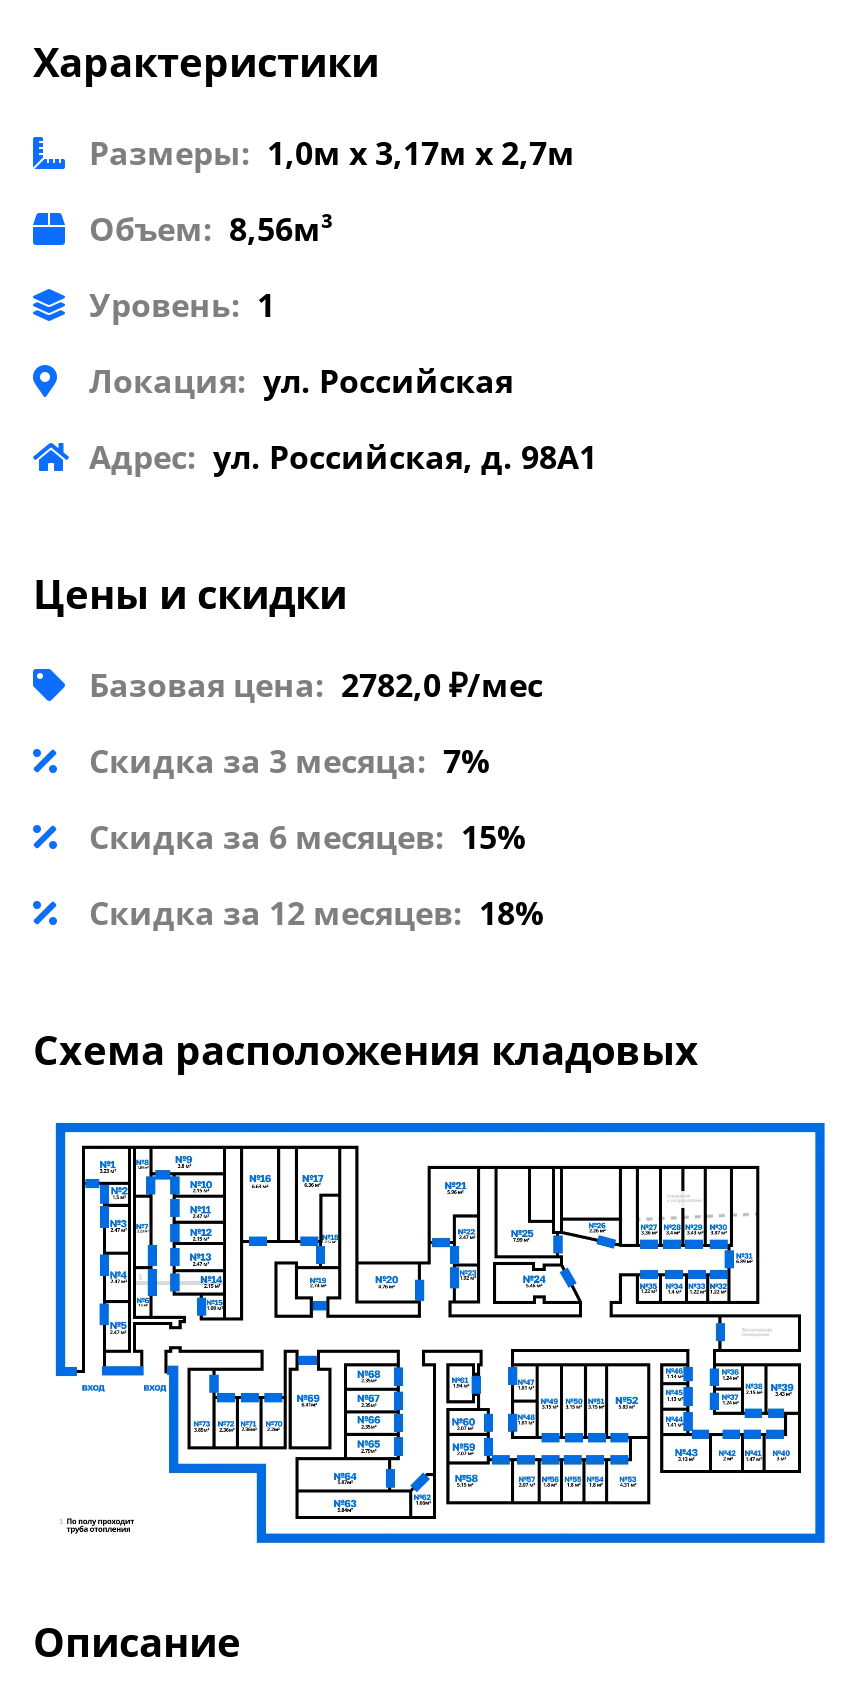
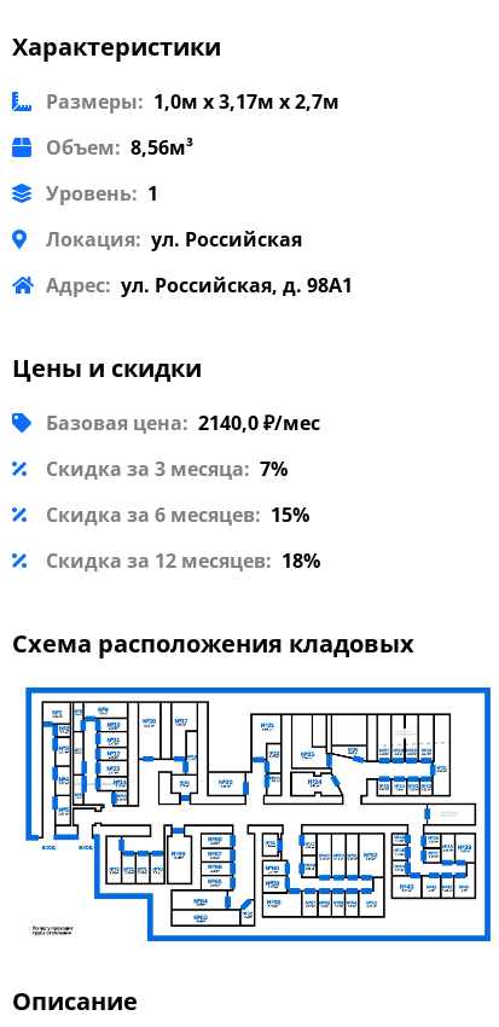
- Базовая цена: 2782,0 ₽/мес
+ Базовая цена: 2140,0 ₽/мес
